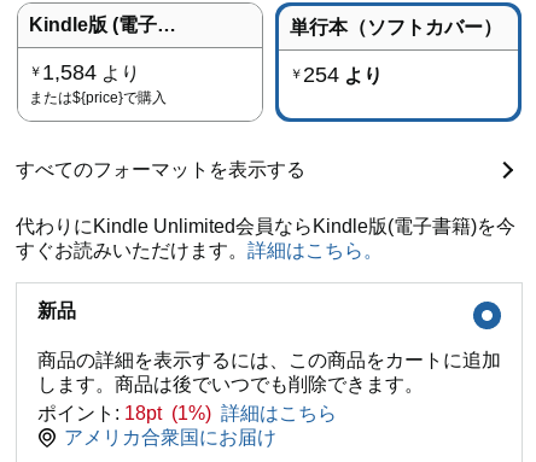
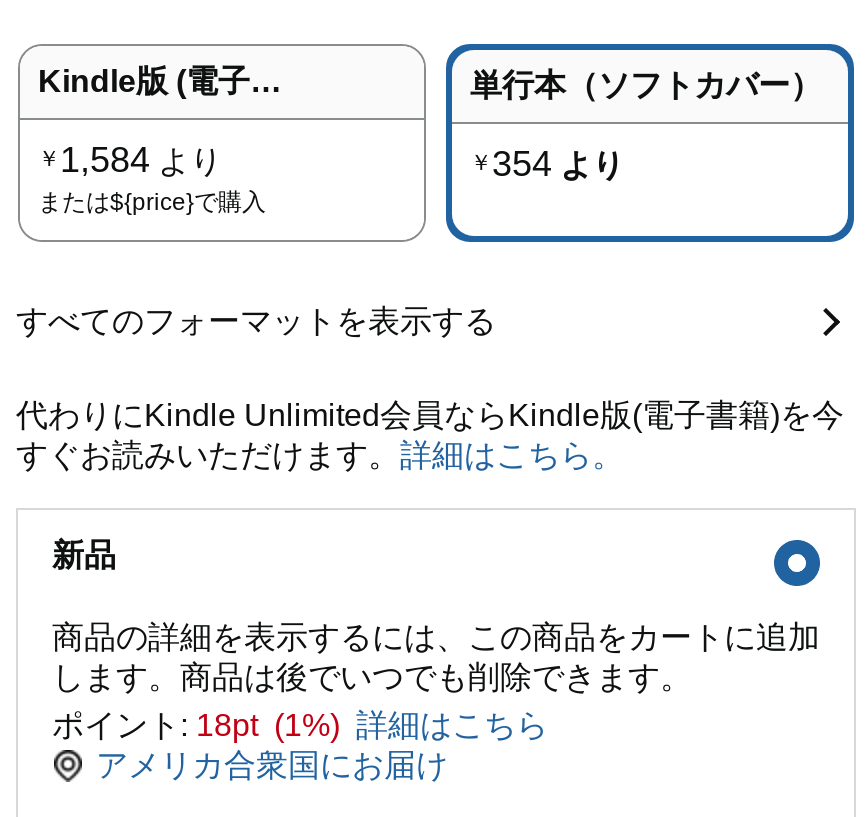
- ￥254より
+ ￥354より
